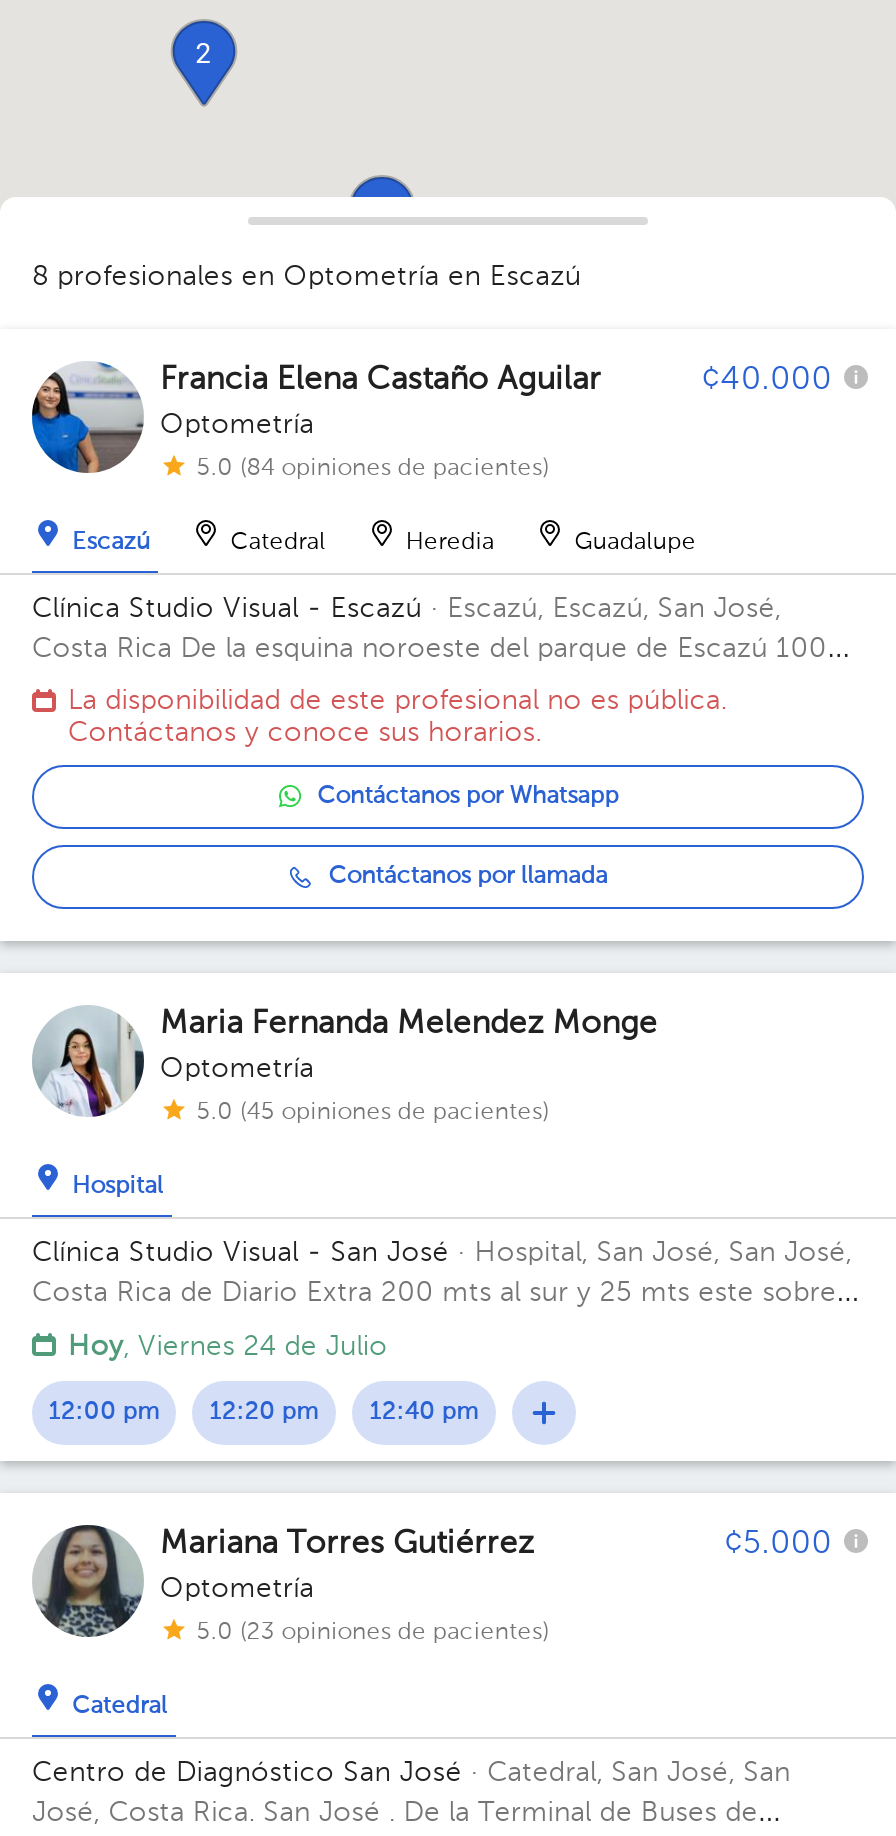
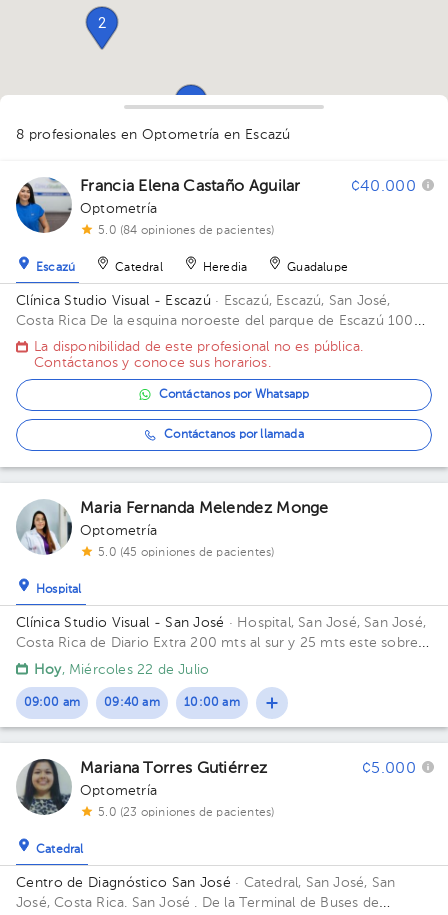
- Hoy, Viernes 24 de Julio
+ Hoy, Miércoles 22 de Julio

- 12:00 pm
- 12:20 pm
- 12:40 pm
+ 09:00 am
+ 09:40 am
+ 10:00 am
